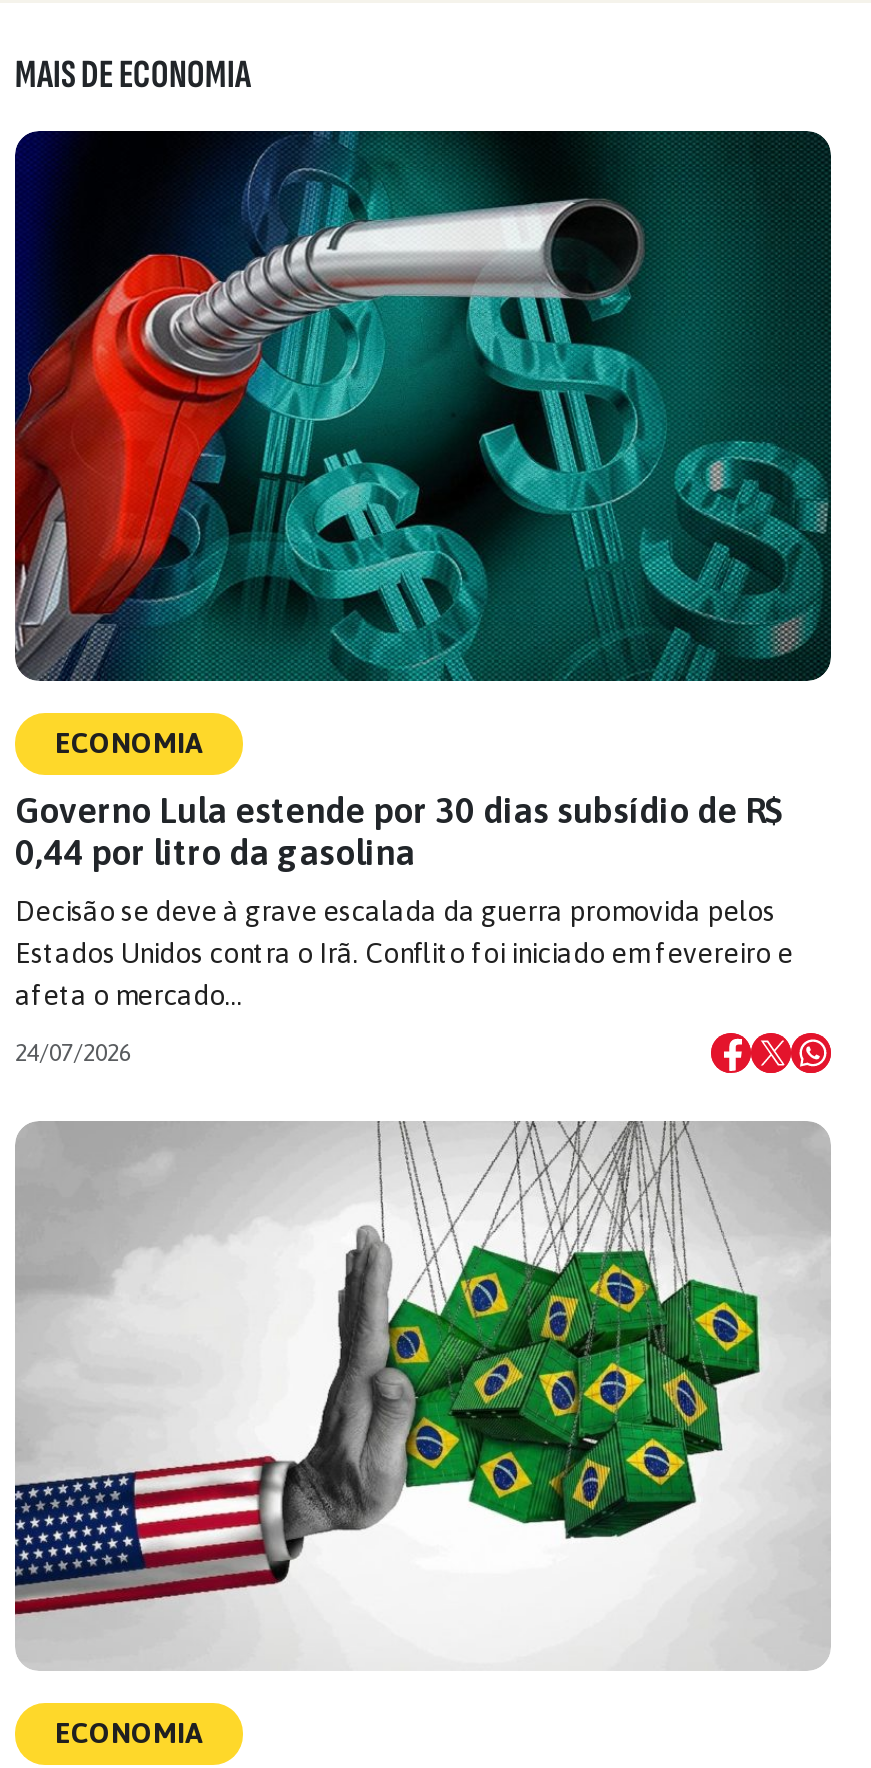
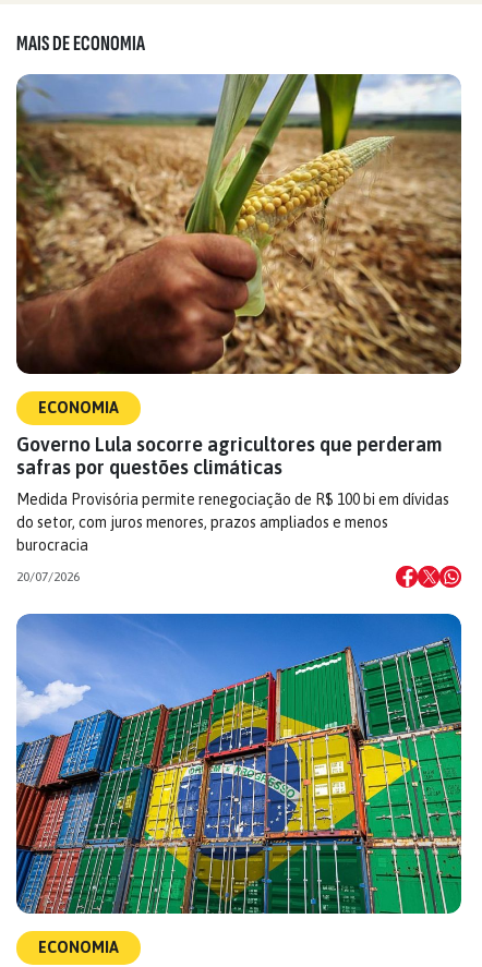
- [image]
+ [image]

- Governo Lula estende por 30 dias subsídio de R$
- 0,44 por litro da gasolina
+ Governo Lula socorre agricultores que perderam
+ safras por questões climáticas

- Decisão se deve à grave escalada da guerra promovida pelos
- Estados Unidos contra o Irã. Conflito foi iniciado em fevereiro e
- afeta o mercado…
+ Medida Provisória permite renegociação de R$ 100 bi em dívidas
+ do setor, com juros menores, prazos ampliados e menos
+ burocracia

- 24/07/2026
+ 20/07/2026

- [image]
+ [image]
